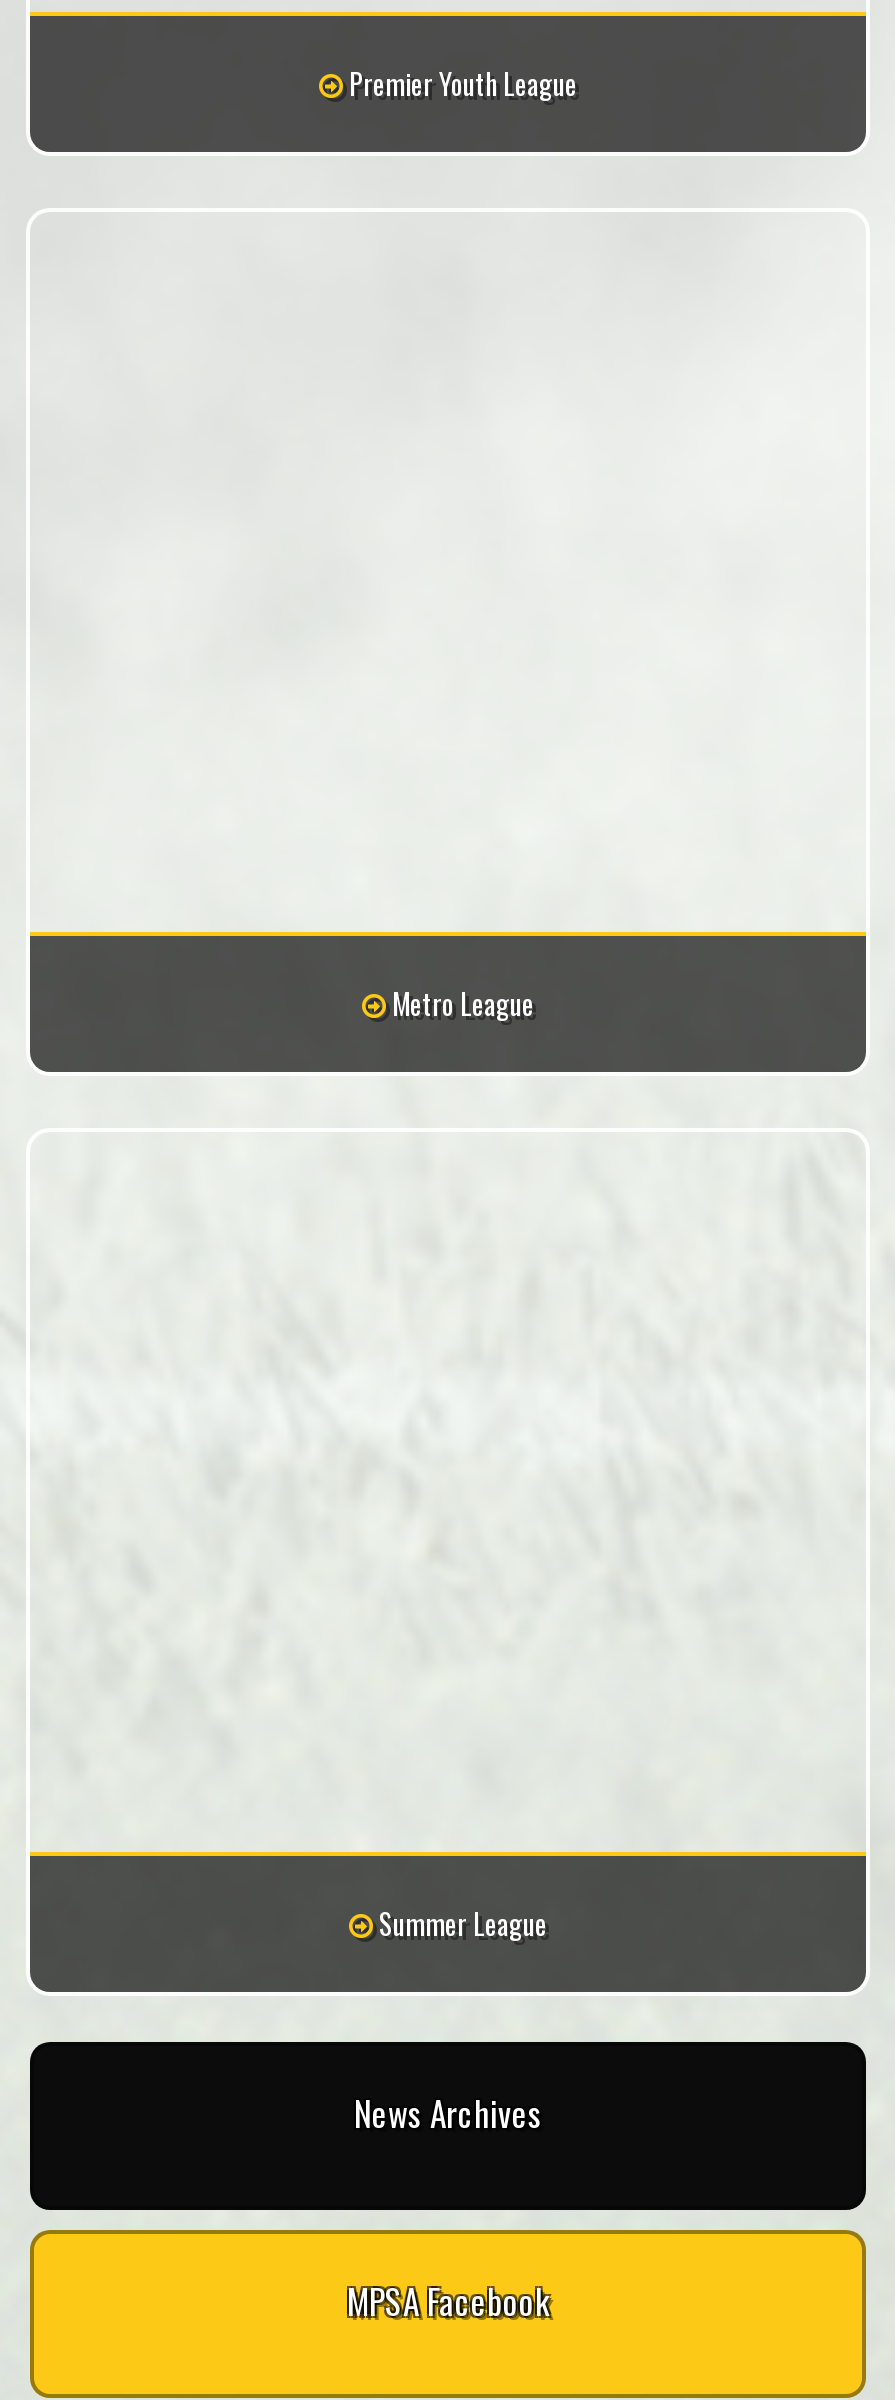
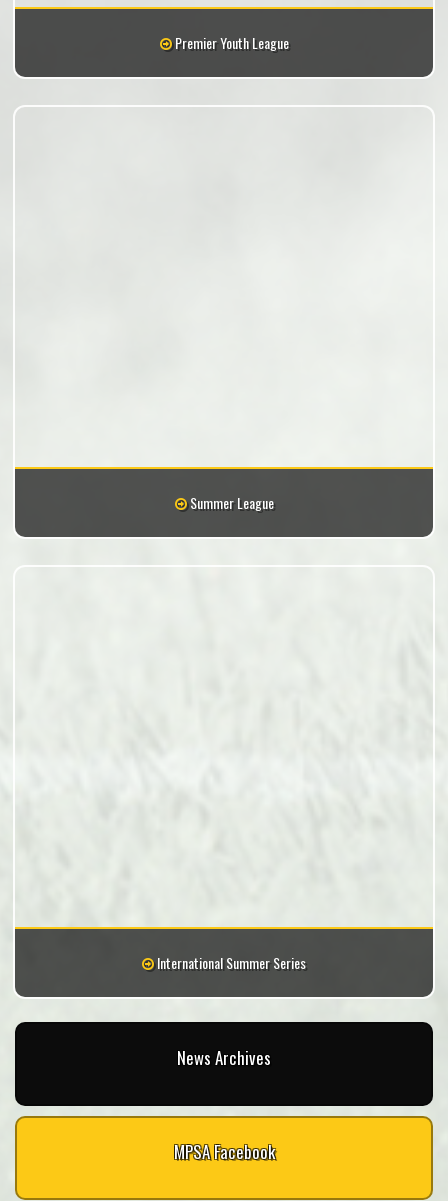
- Metro League

moved up: Summer League

+ International Summer Series
